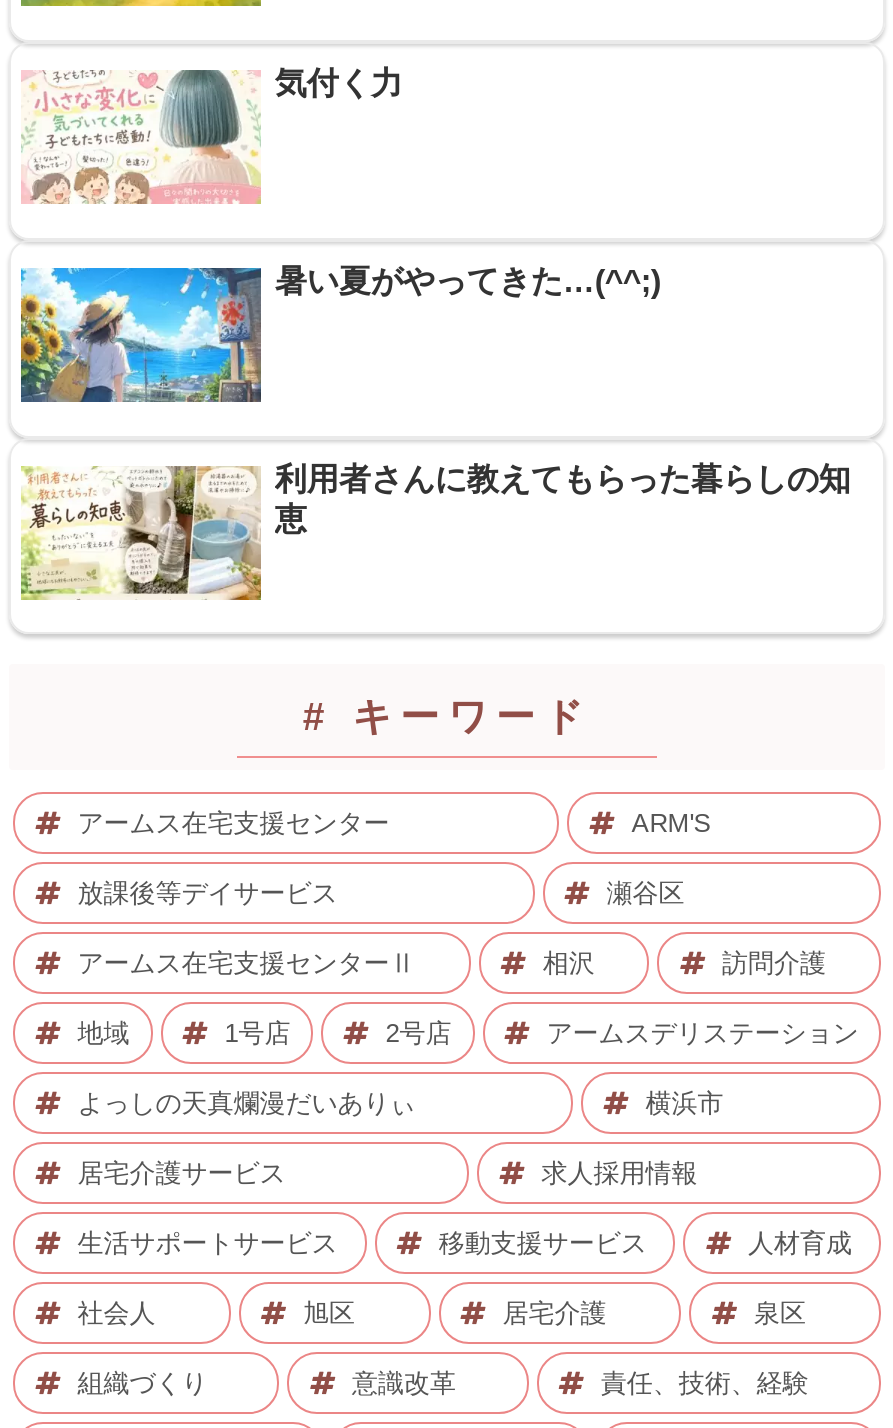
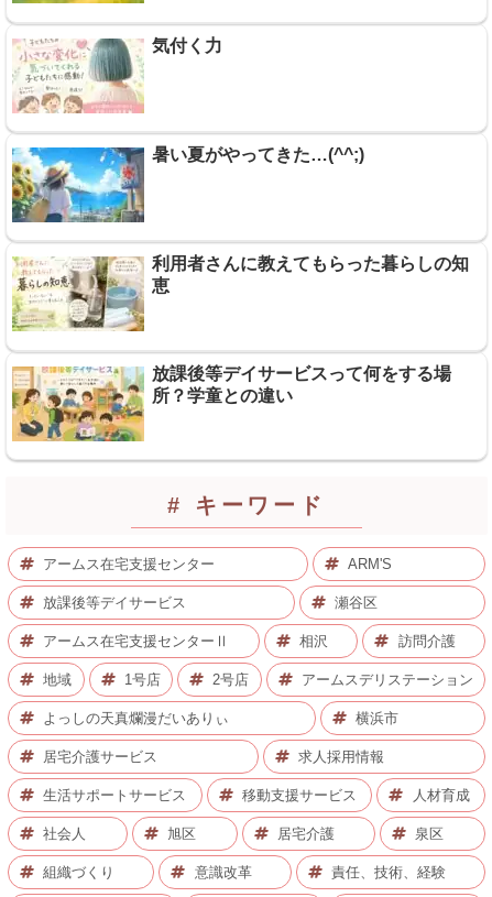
+ [image]
+ 放課後等デイサービスって何をする場
+ 所？学童との違い
